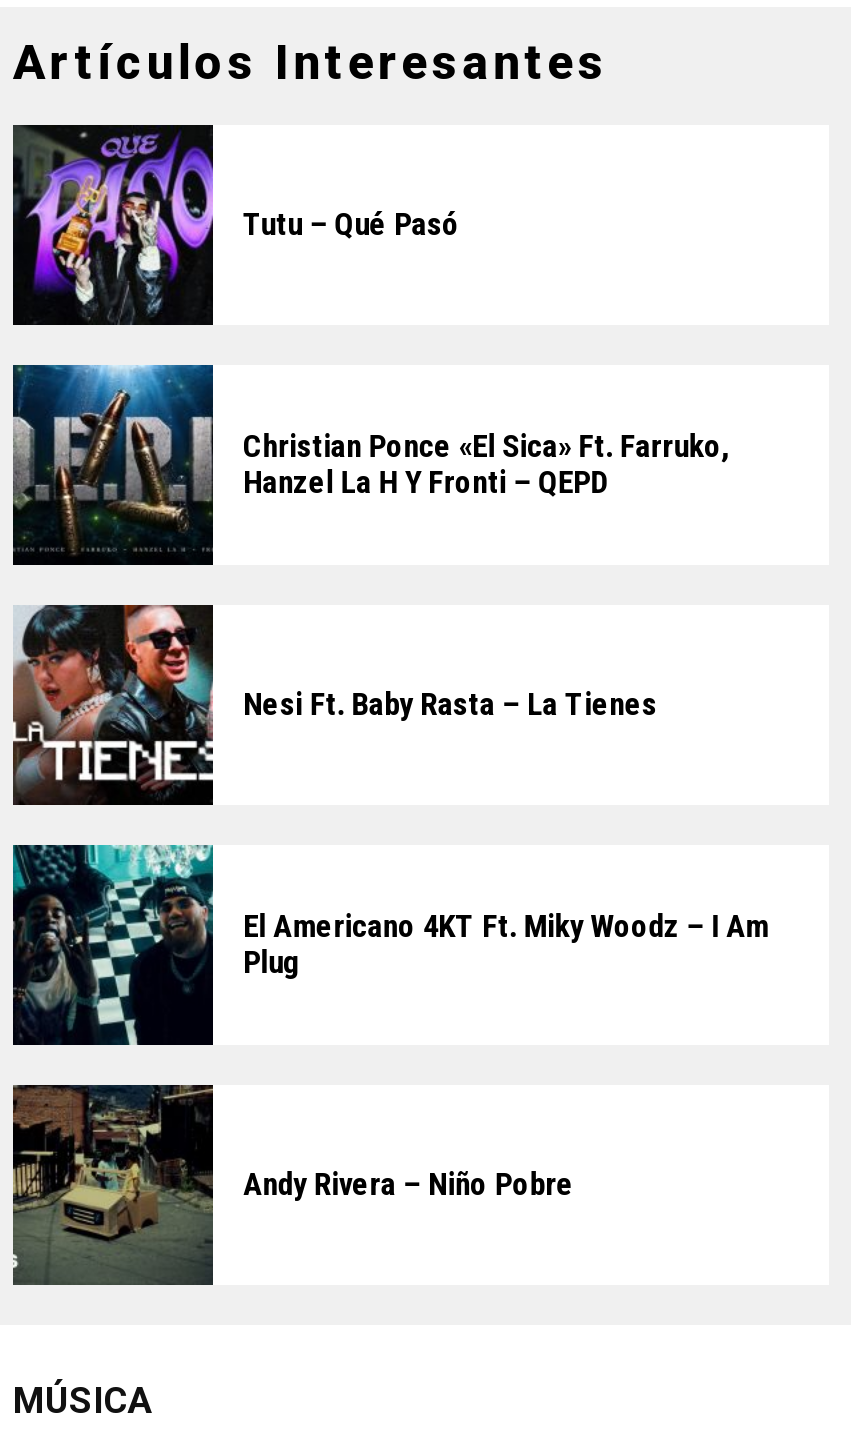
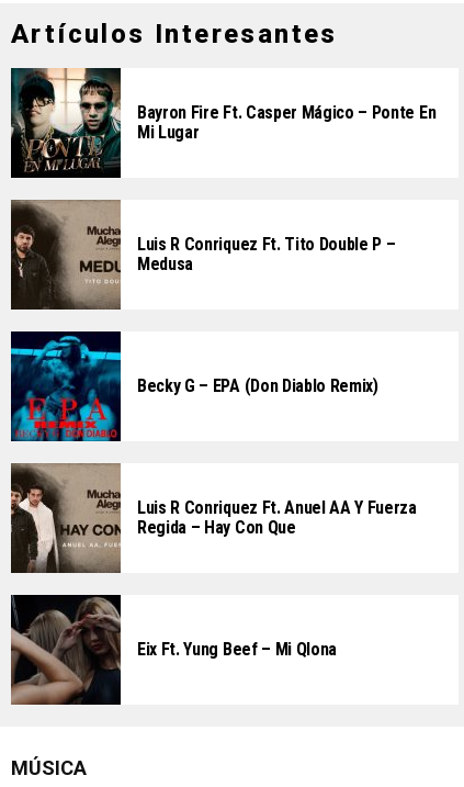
- [image]
- Tutu – Qué Pasó
+ [image]
+ Bayron Fire Ft. Casper Mágico – Ponte En
+ Mi Lugar

- [image]
- Christian Ponce «El Sica» Ft. Farruko,
- Hanzel La H Y Fronti – QEPD
+ [image]
+ Luis R Conriquez Ft. Tito Double P –
+ Medusa

- [image]
- Nesi Ft. Baby Rasta – La Tienes
+ [image]
+ Becky G – EPA (Don Diablo Remix)

- [image]
- El Americano 4KT Ft. Miky Woodz – I Am
- Plug
+ [image]
+ Luis R Conriquez Ft. Anuel AA Y Fuerza
+ Regida – Hay Con Que

- [image]
- Andy Rivera – Niño Pobre
+ [image]
+ Eix Ft. Yung Beef – Mi Qlona
